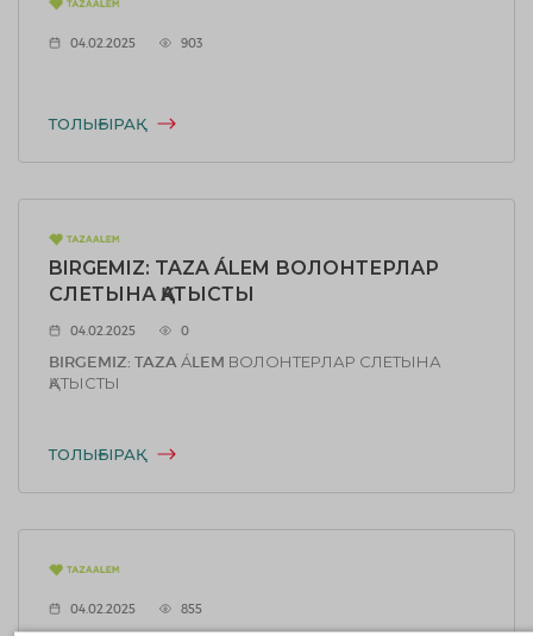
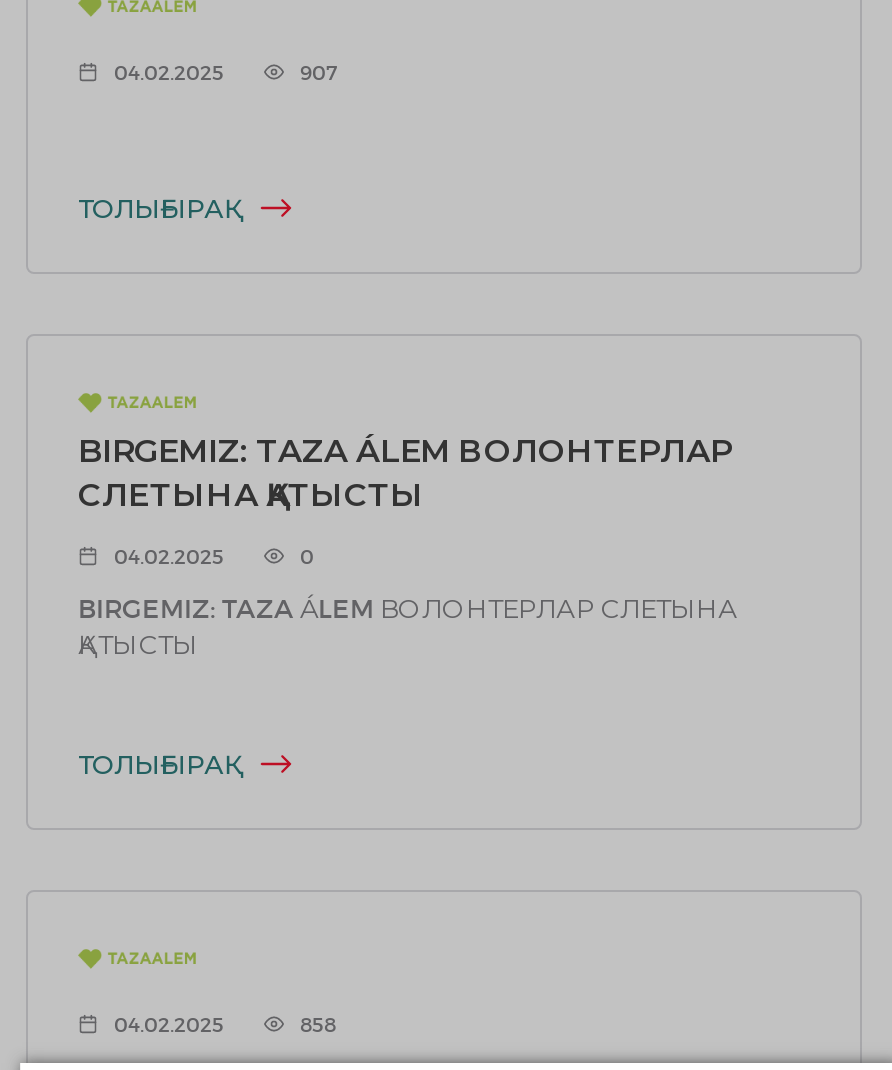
- 903
+ 907

- 855
+ 858
